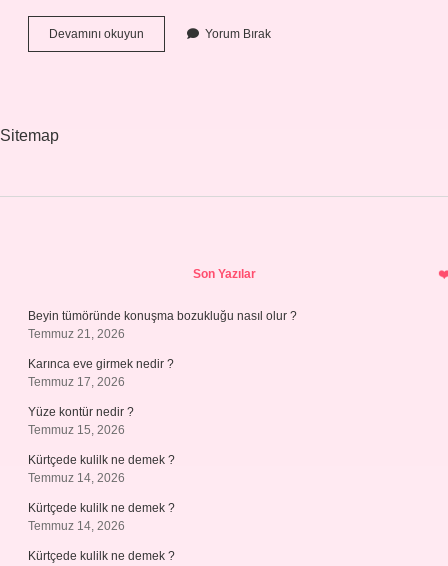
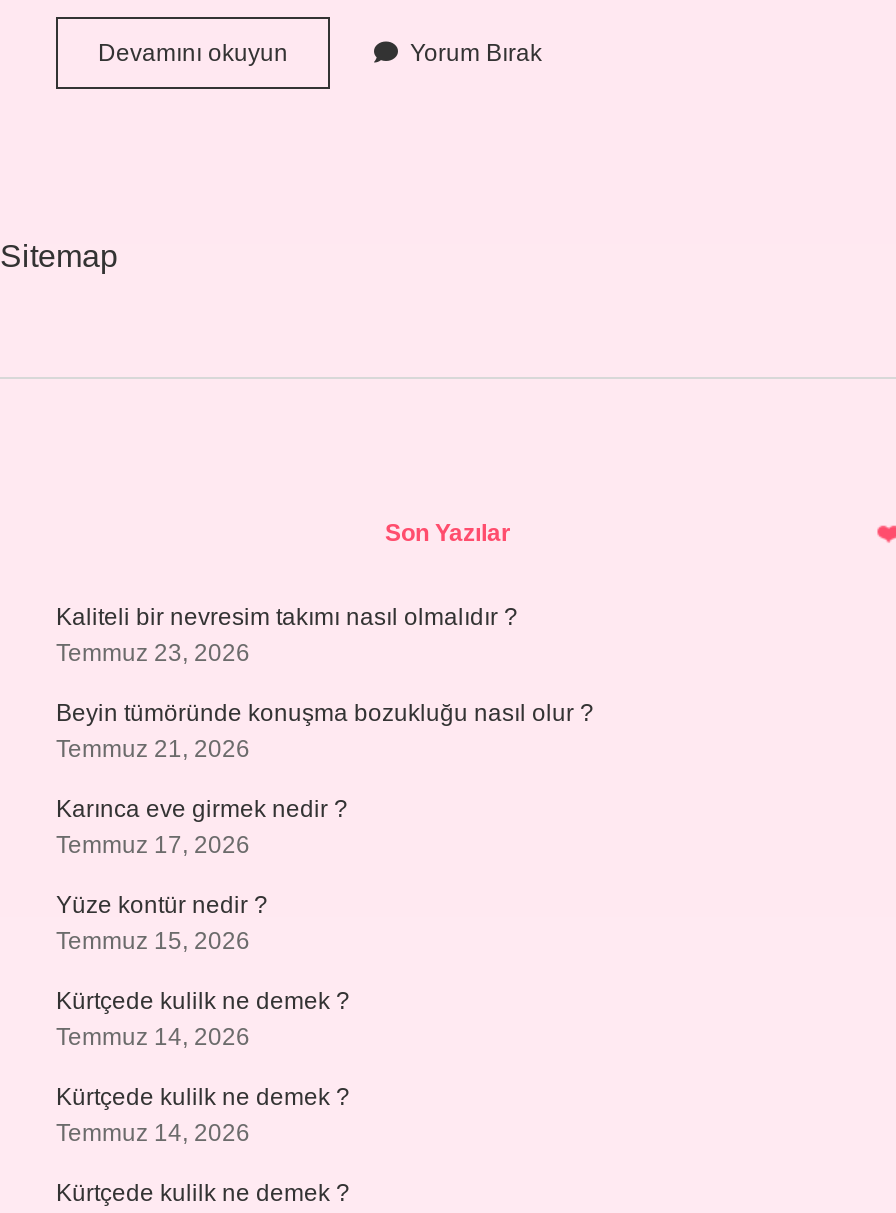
+ Kaliteli bir nevresim takımı nasıl olmalıdır ?
+ Temmuz 23, 2026
